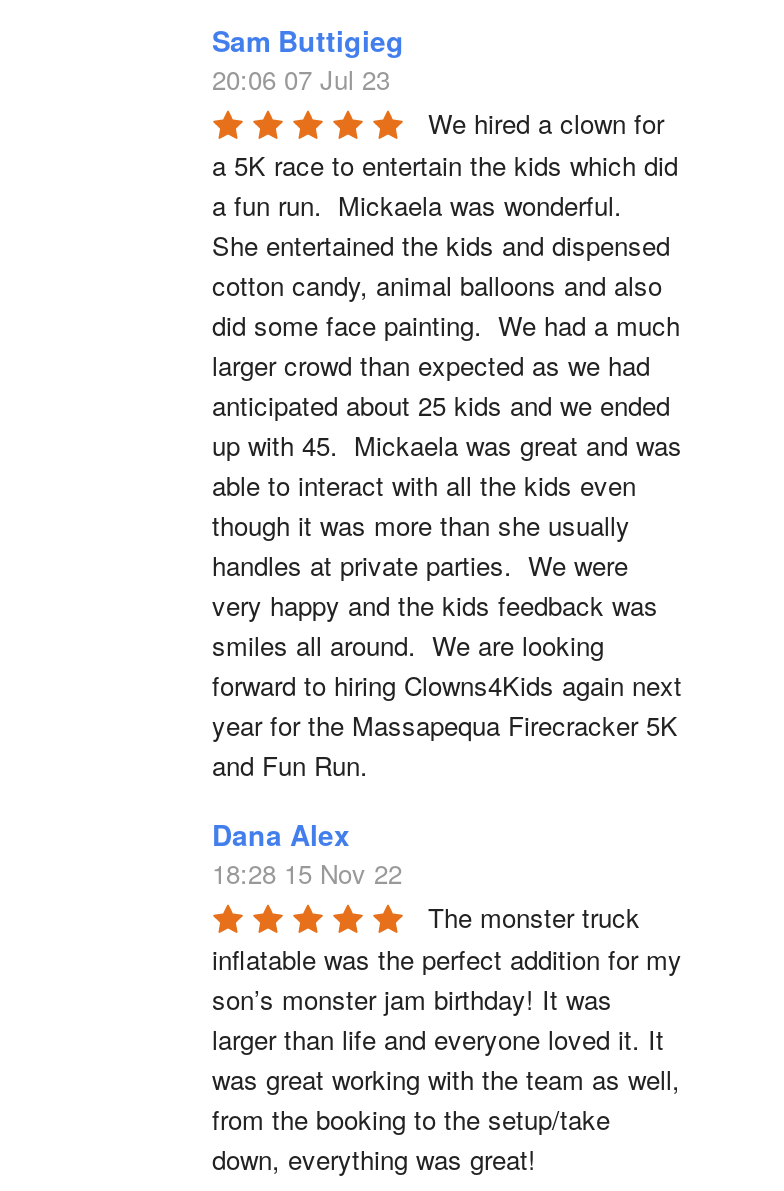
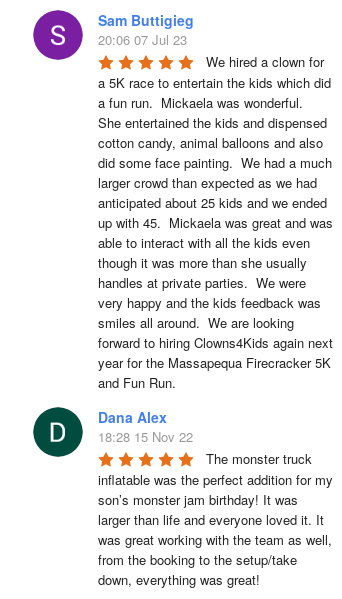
+ [image]

+ [image]
